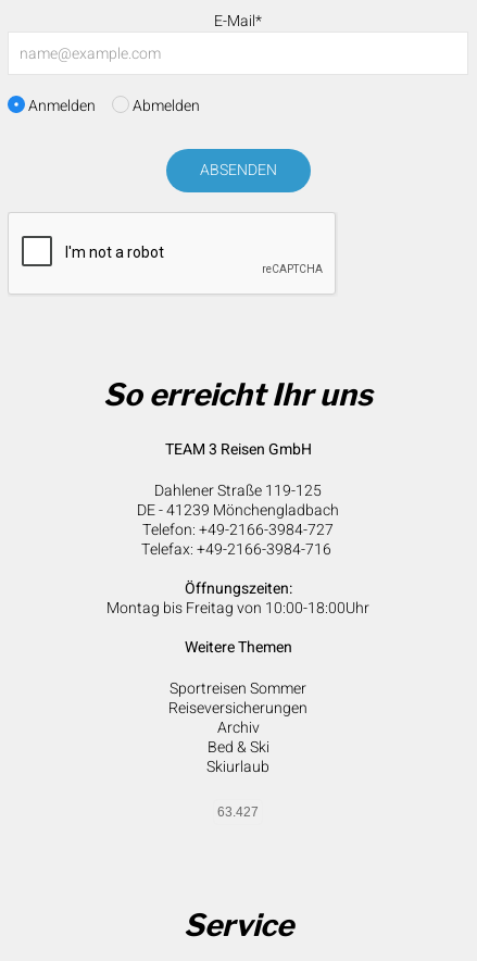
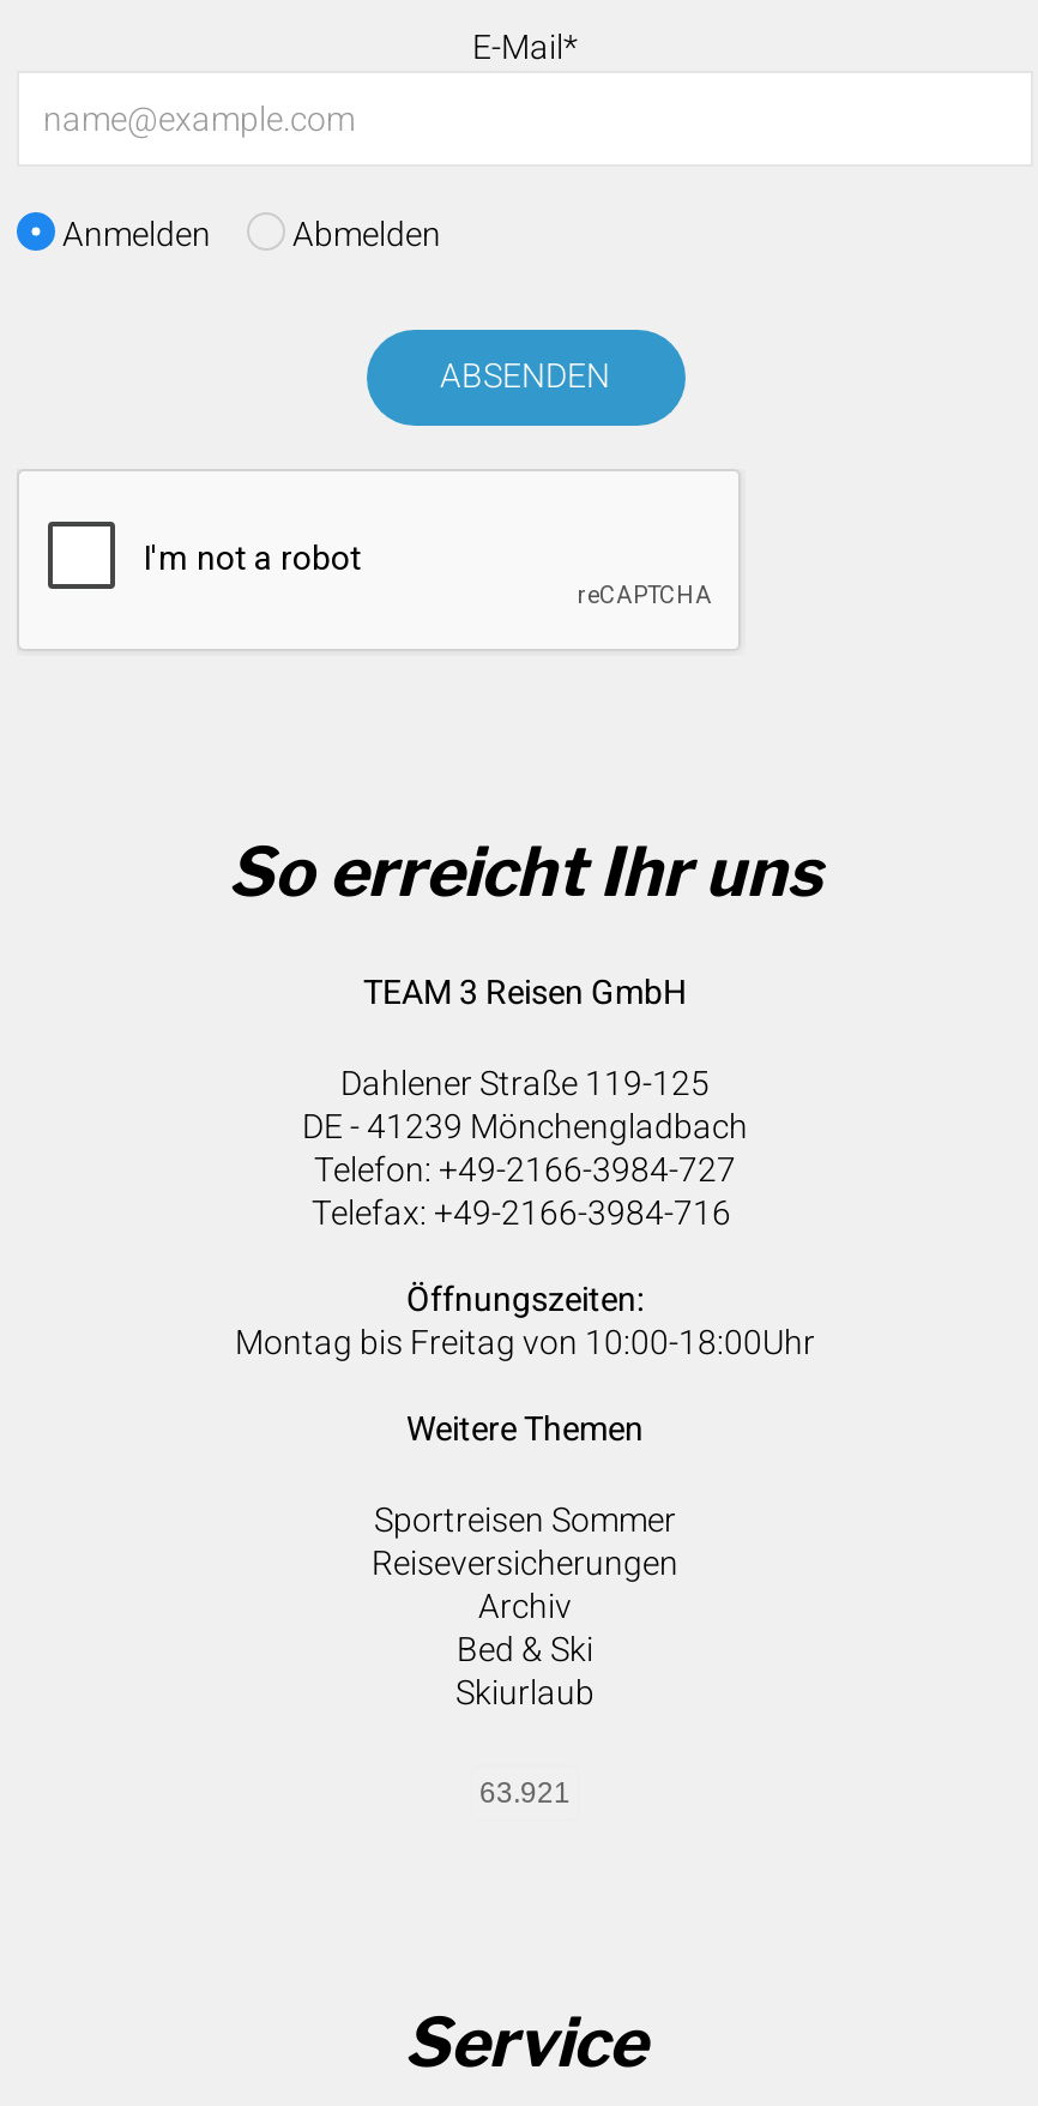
- 63.427
+ 63.921
